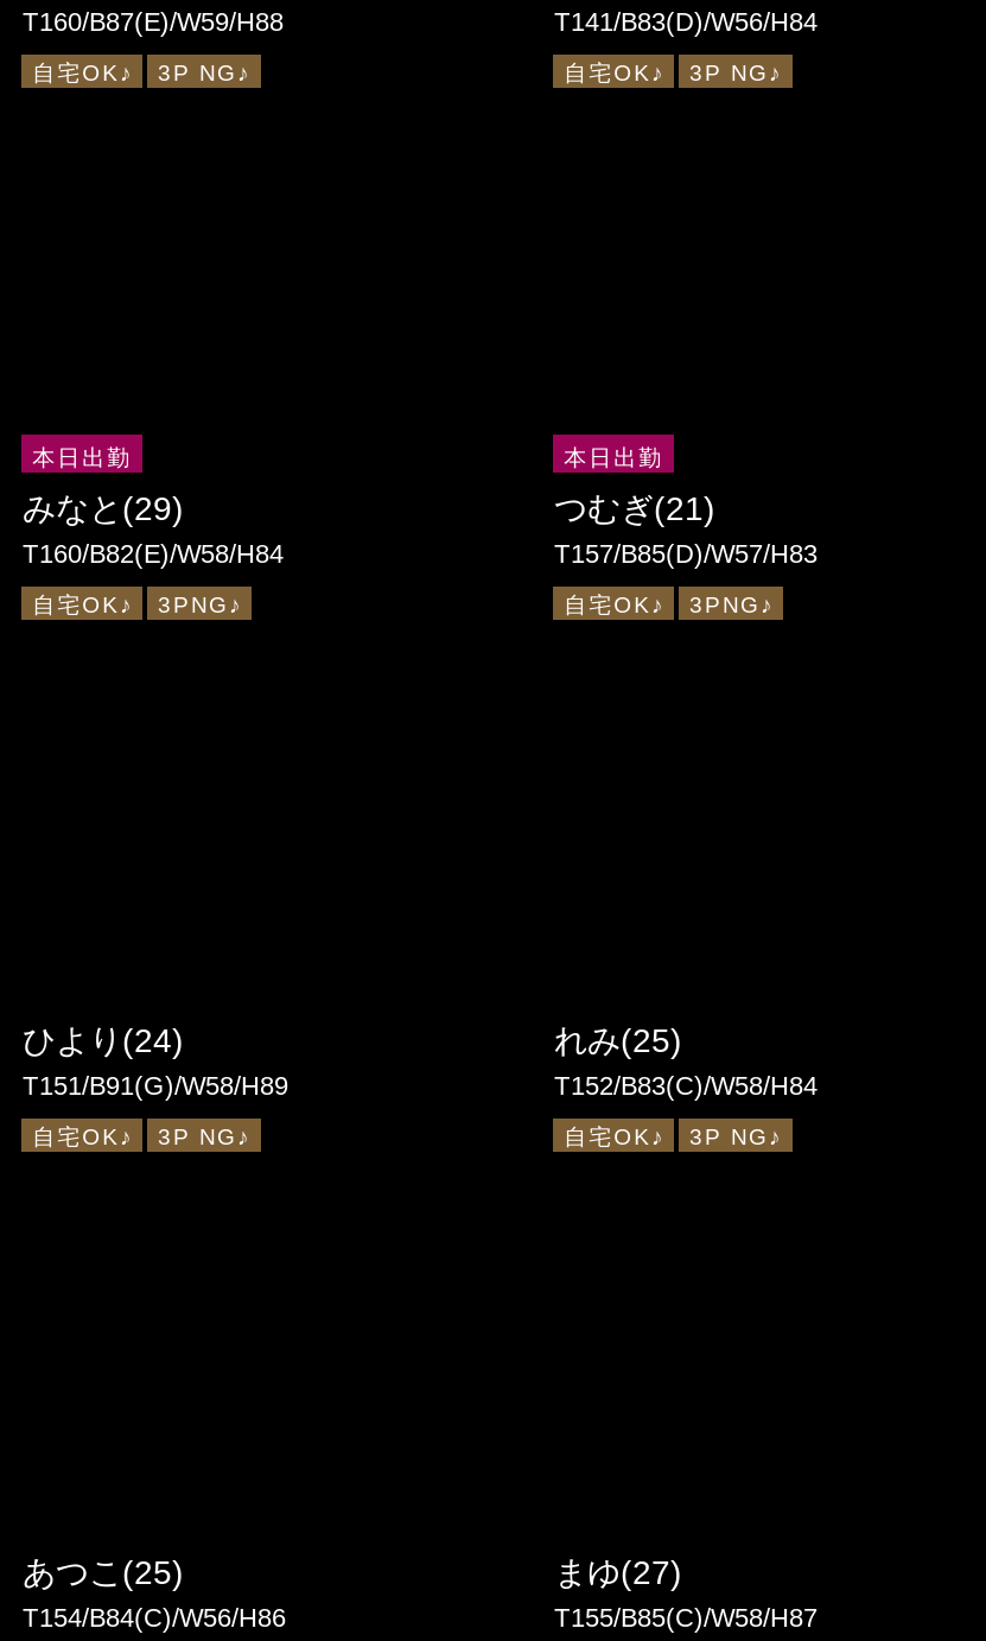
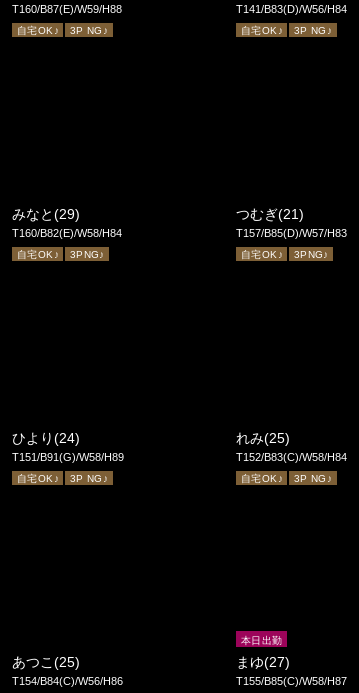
- 本日出勤

- 本日出勤

+ 本日出勤
